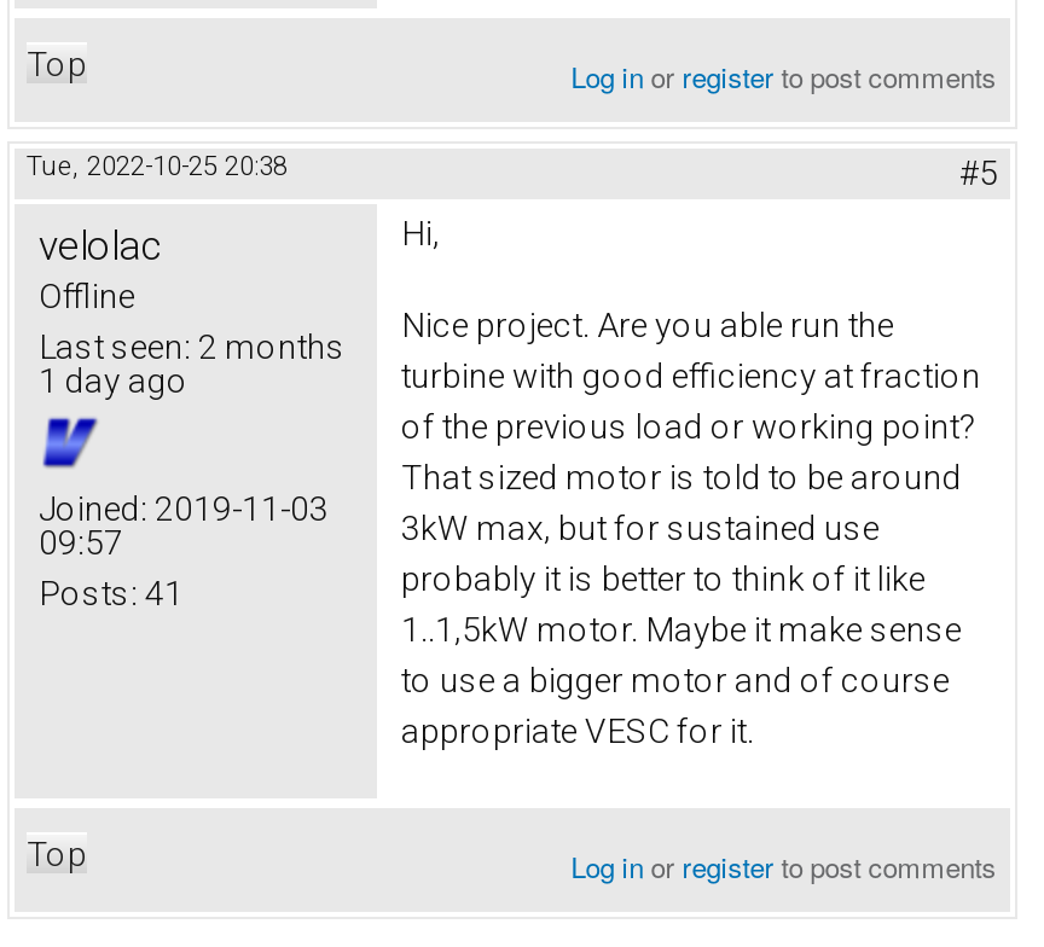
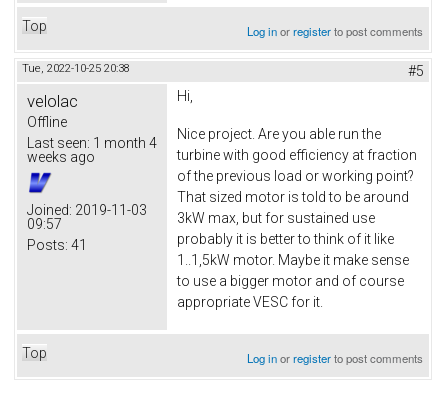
- Last seen: 2 months
- 1 day ago
+ Last seen: 1 month 4
+ weeks ago
